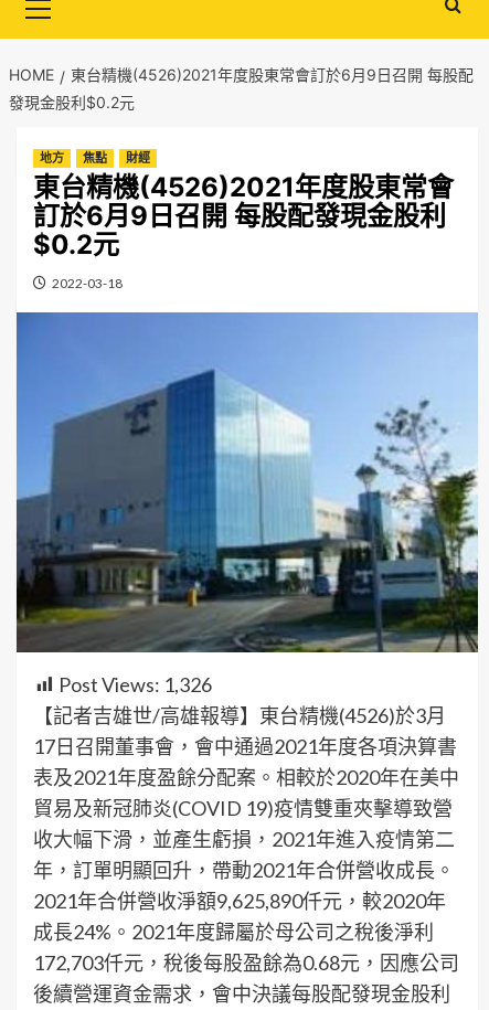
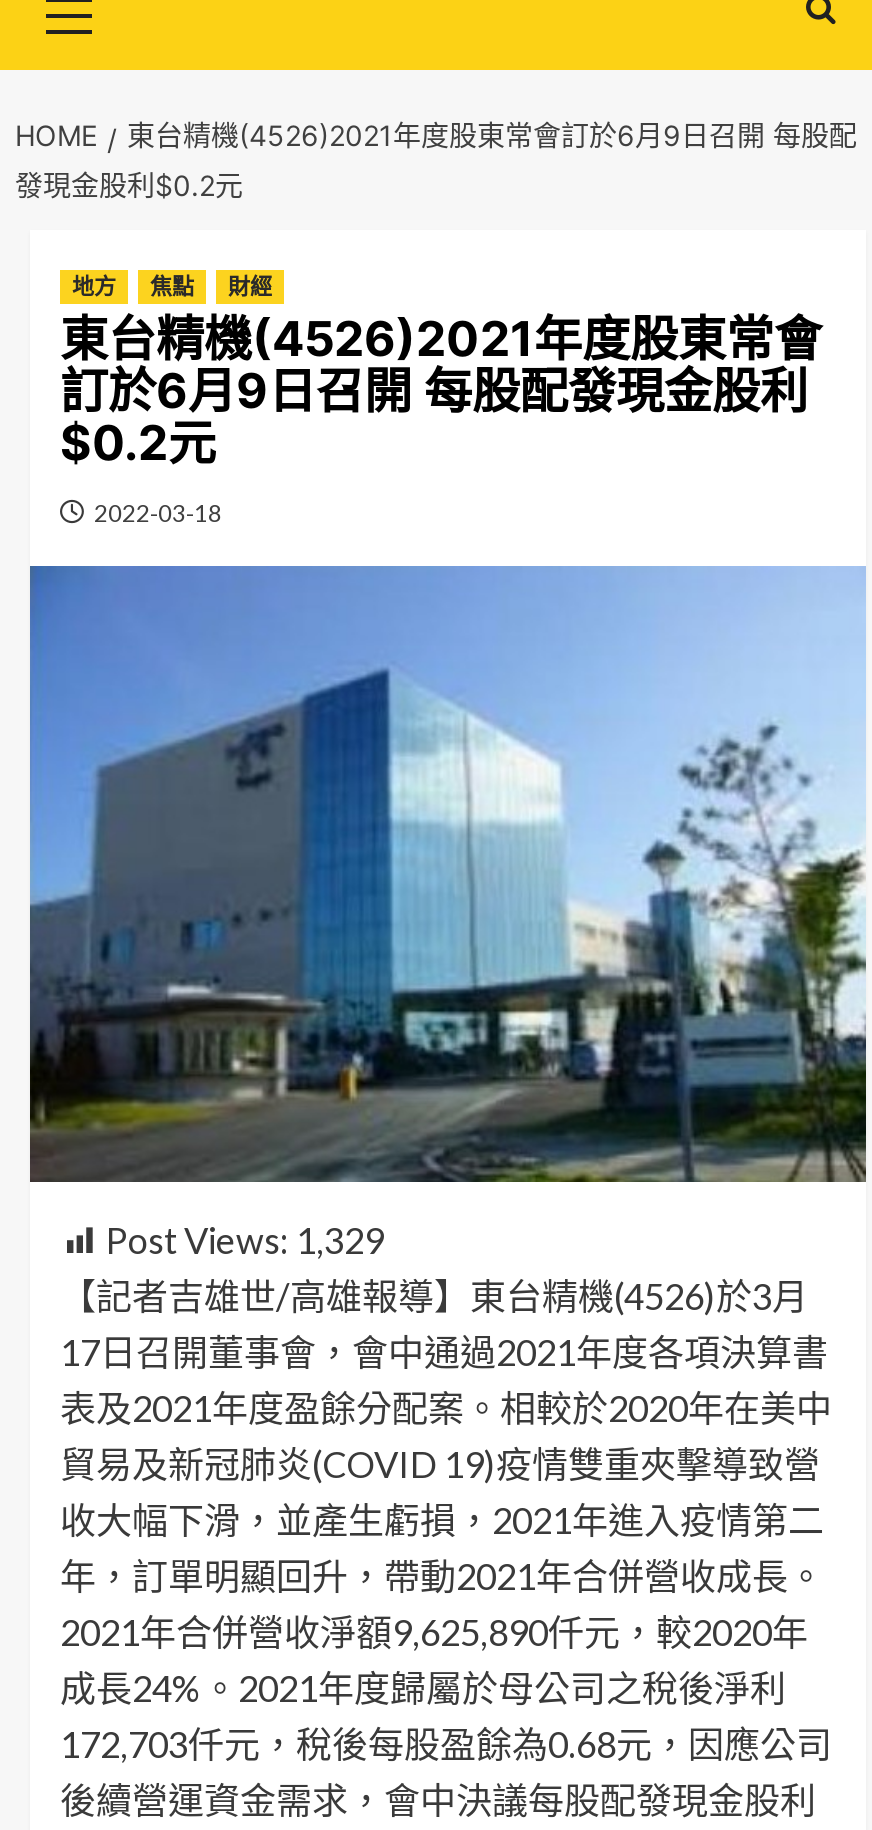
- Post Views: 1,326
+ Post Views: 1,329
